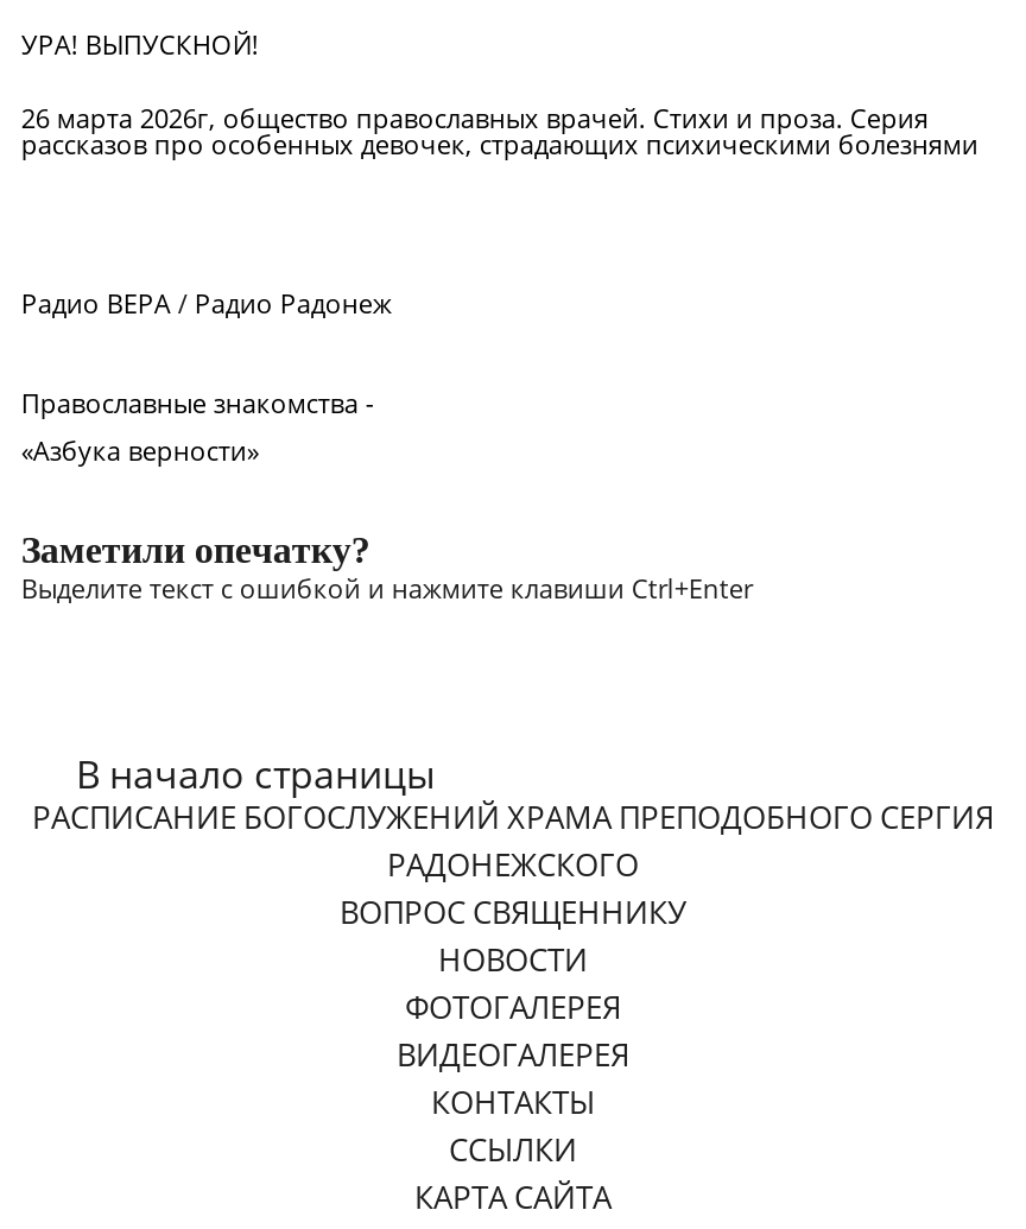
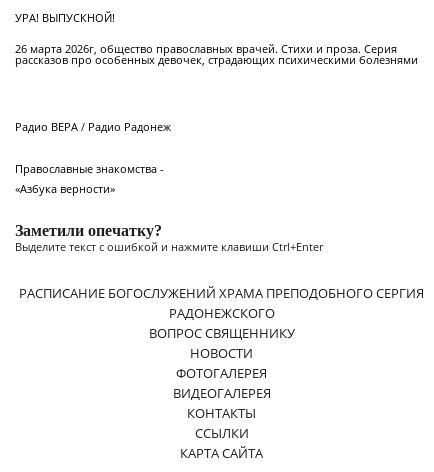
- В начало страницы
